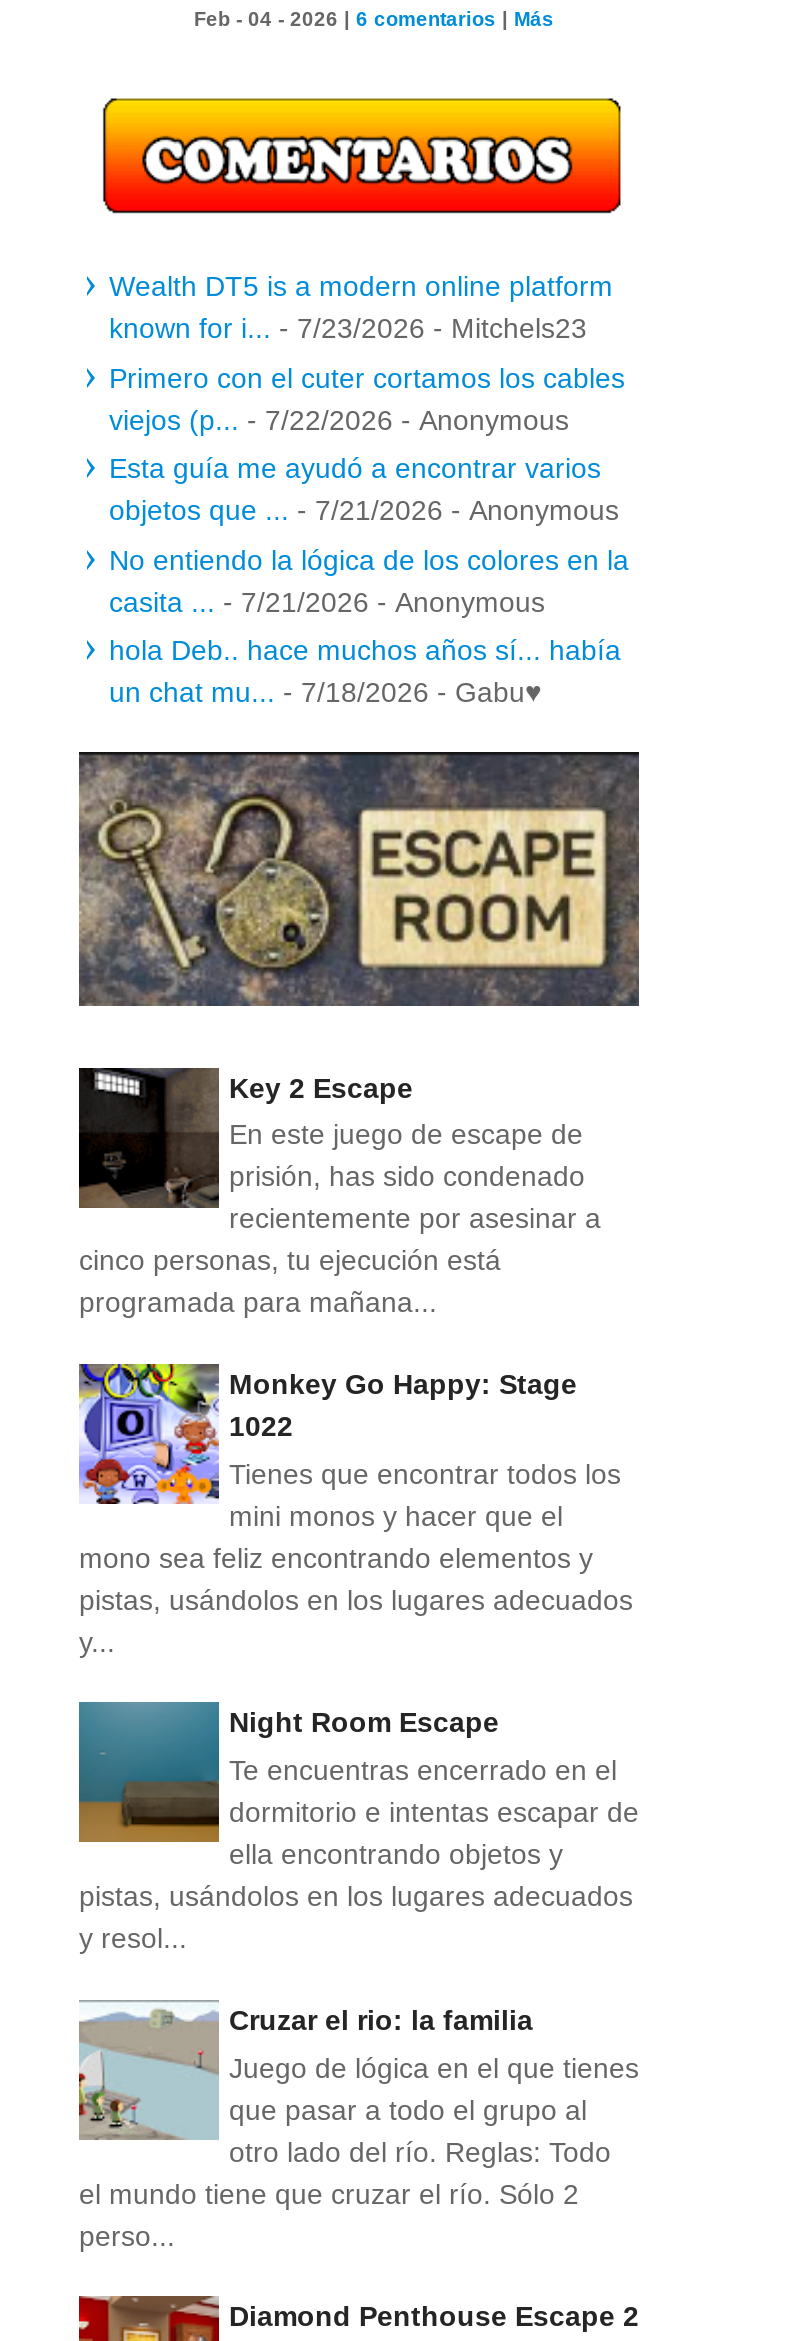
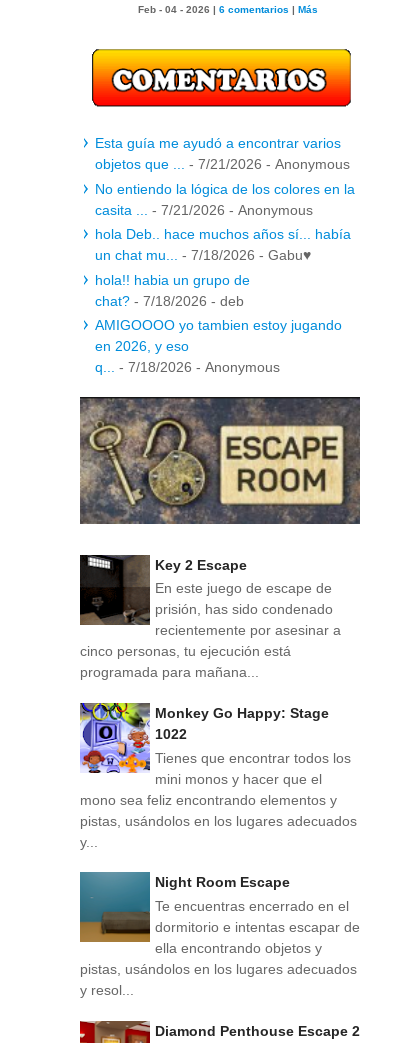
- Wealth DT5 is a modern online platform
- known for i... - 7/23/2026 - Mitchels23
- Primero con el cuter cortamos los cables
- viejos (p... - 7/22/2026 - Anonymous

+ hola!! habia un grupo de
+ chat? - 7/18/2026 - deb
+ AMIGOOOO yo tambien estoy jugando
+ en 2026, y eso
+ q... - 7/18/2026 - Anonymous

moved down: [image] | Key 2 Escape | En este juego de escape de | ... | pistas, usándolos en los lugares adecuados | y resol...

- [image]
- Cruzar el rio: la familia
- Juego de lógica en el que tienes
- que pasar a todo el grupo al
- otro lado del río. Reglas: Todo
- el mundo tiene que cruzar el río. Sólo 2
- perso...
